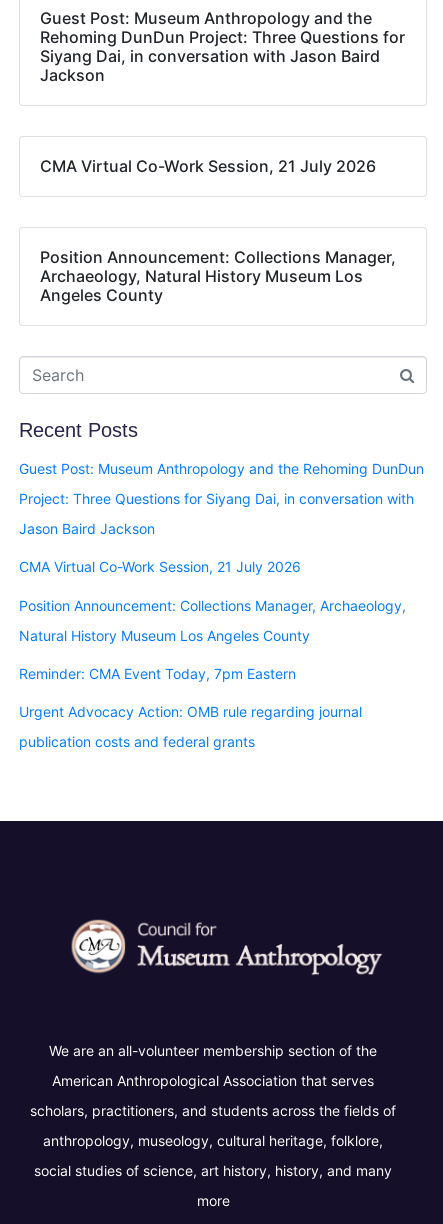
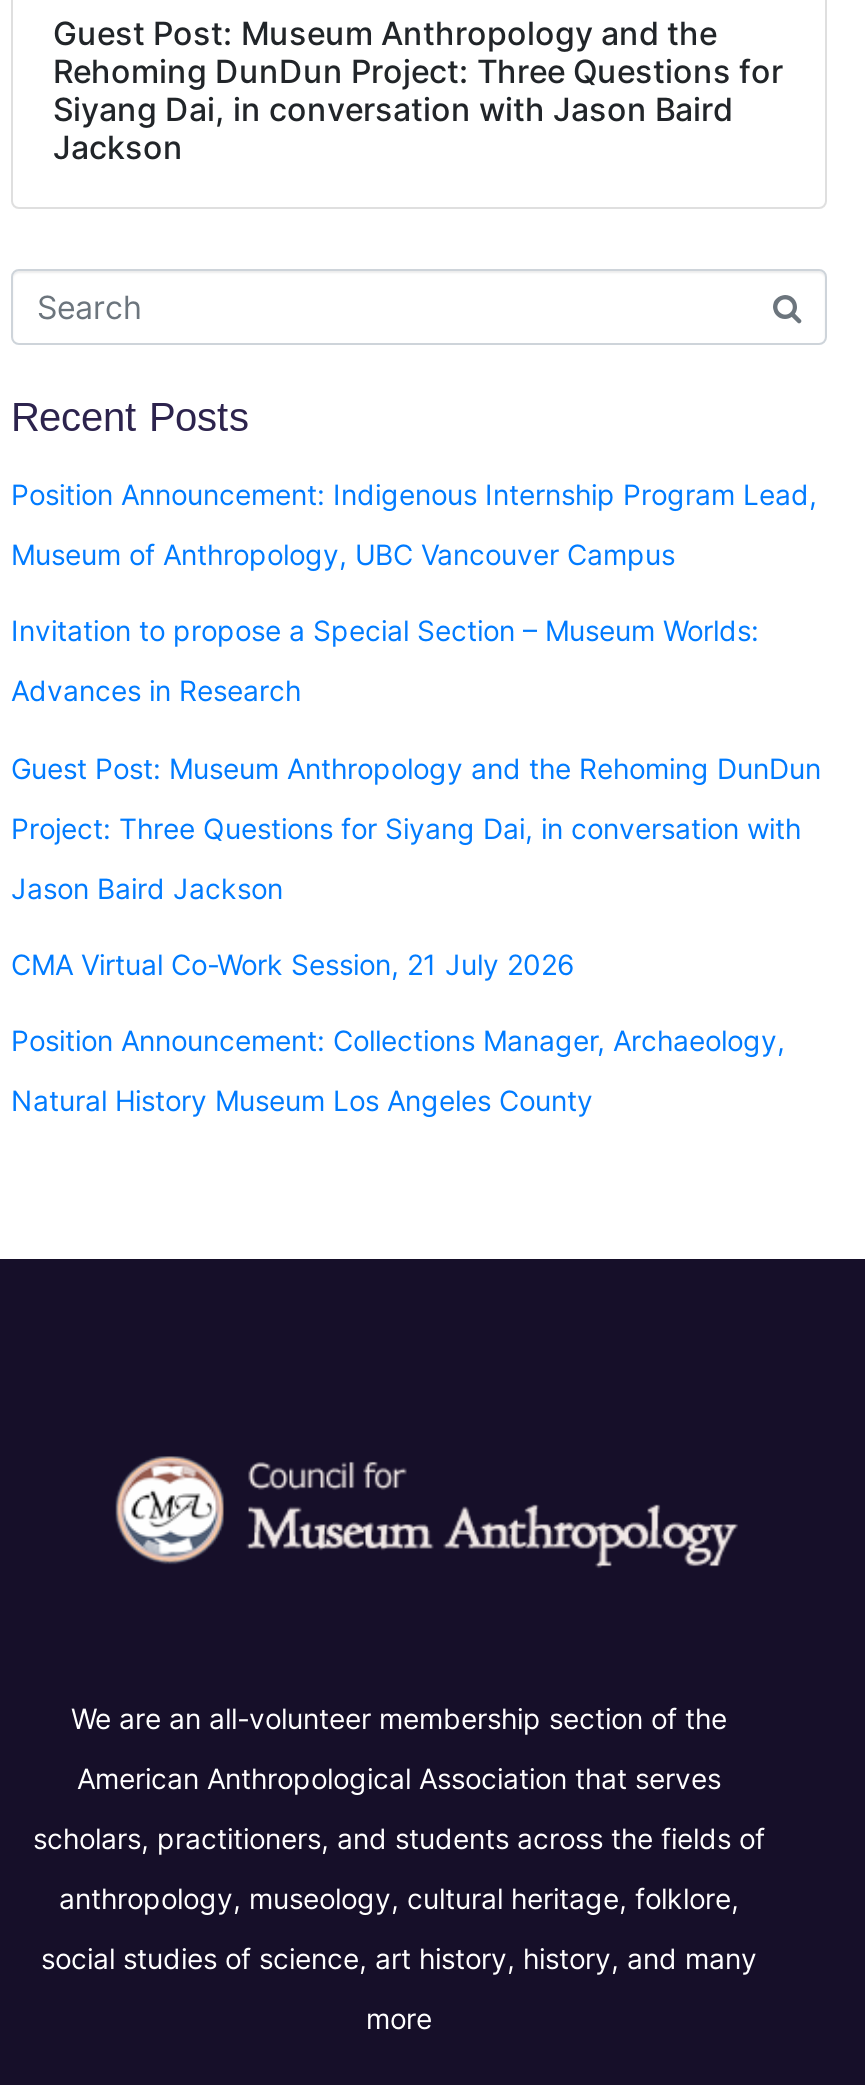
- CMA Virtual Co-Work Session, 21 July 2026

- Position Announcement: Collections Manager,
- Archaeology, Natural History Museum Los
- Angeles County

moved up: Recent Posts

+ Position Announcement: Indigenous Internship Program Lead,
+ Museum of Anthropology, UBC Vancouver Campus
+ Invitation to propose a Special Section – Museum Worlds:
+ Advances in Research

- Reminder: CMA Event Today, 7pm Eastern
- Urgent Advocacy Action: OMB rule regarding journal
- publication costs and federal grants
